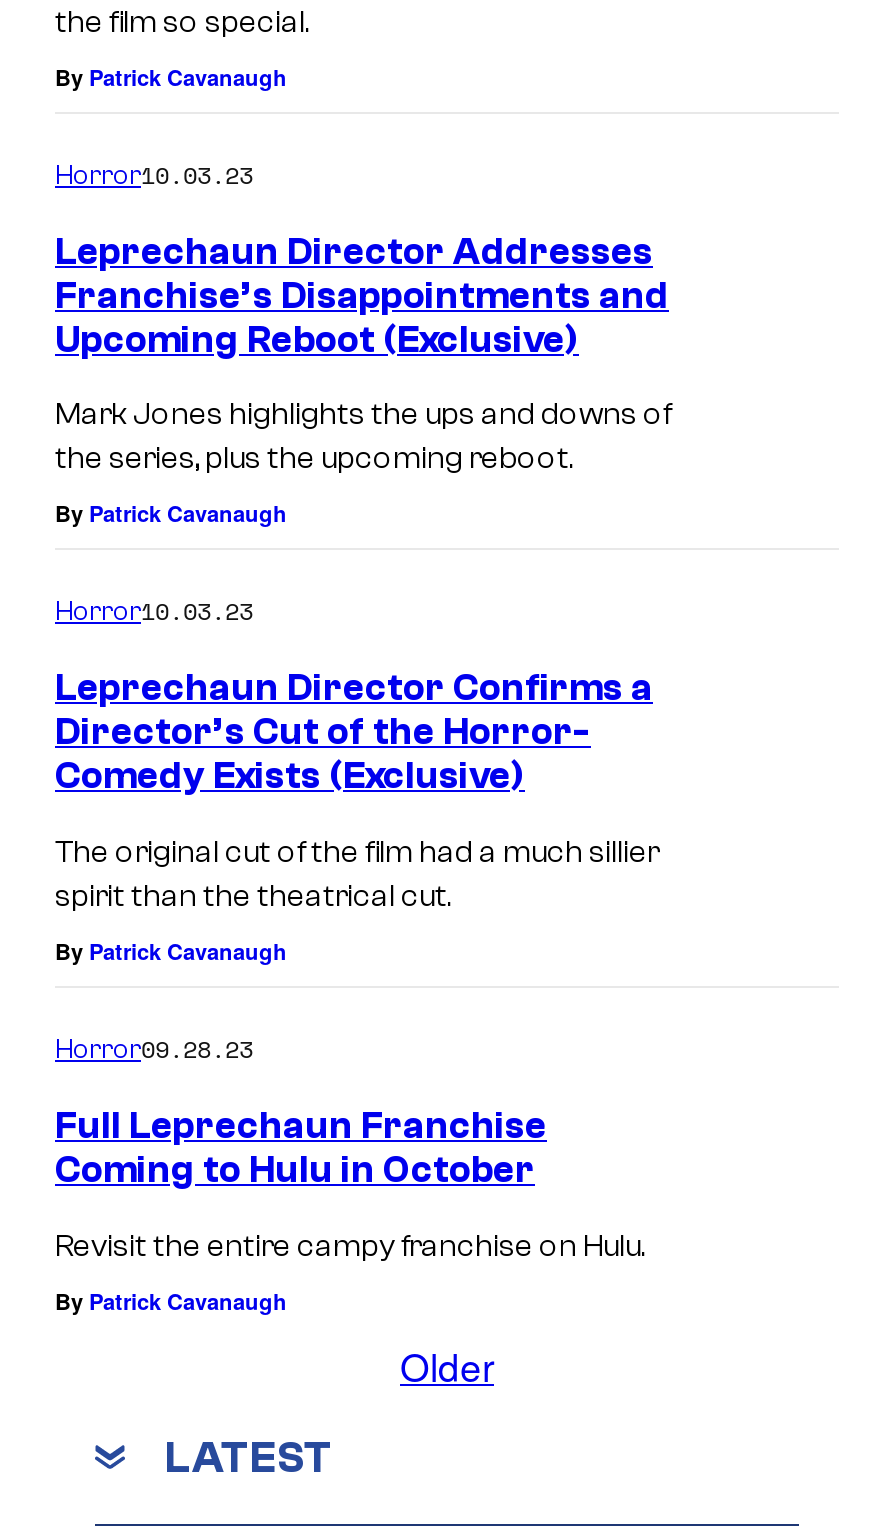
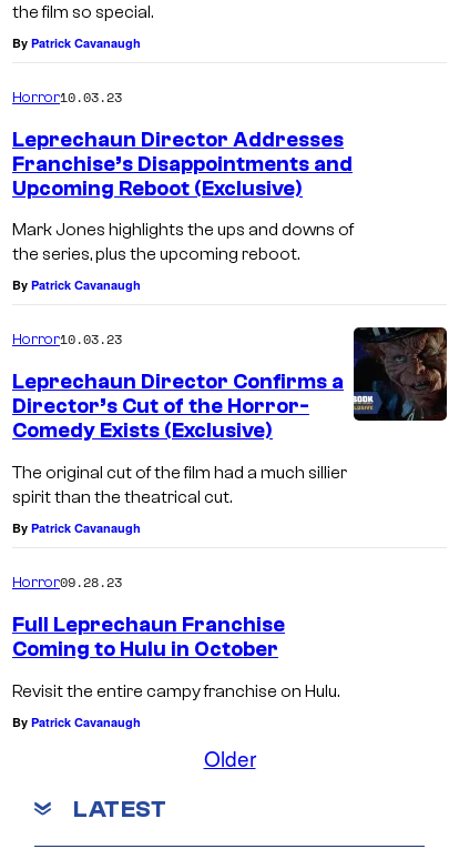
+ [image]
